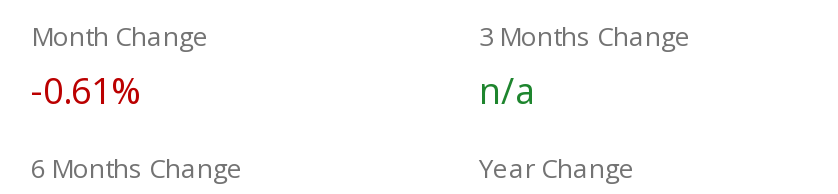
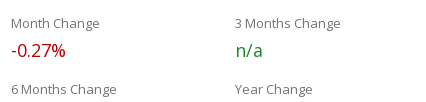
- -0.61%
+ -0.27%
